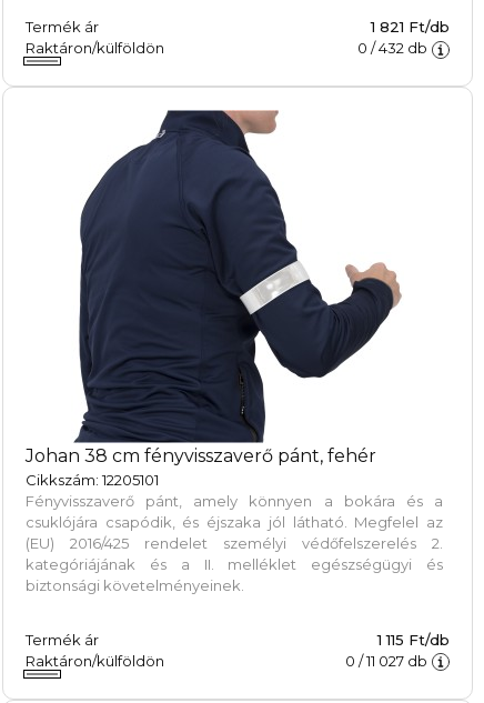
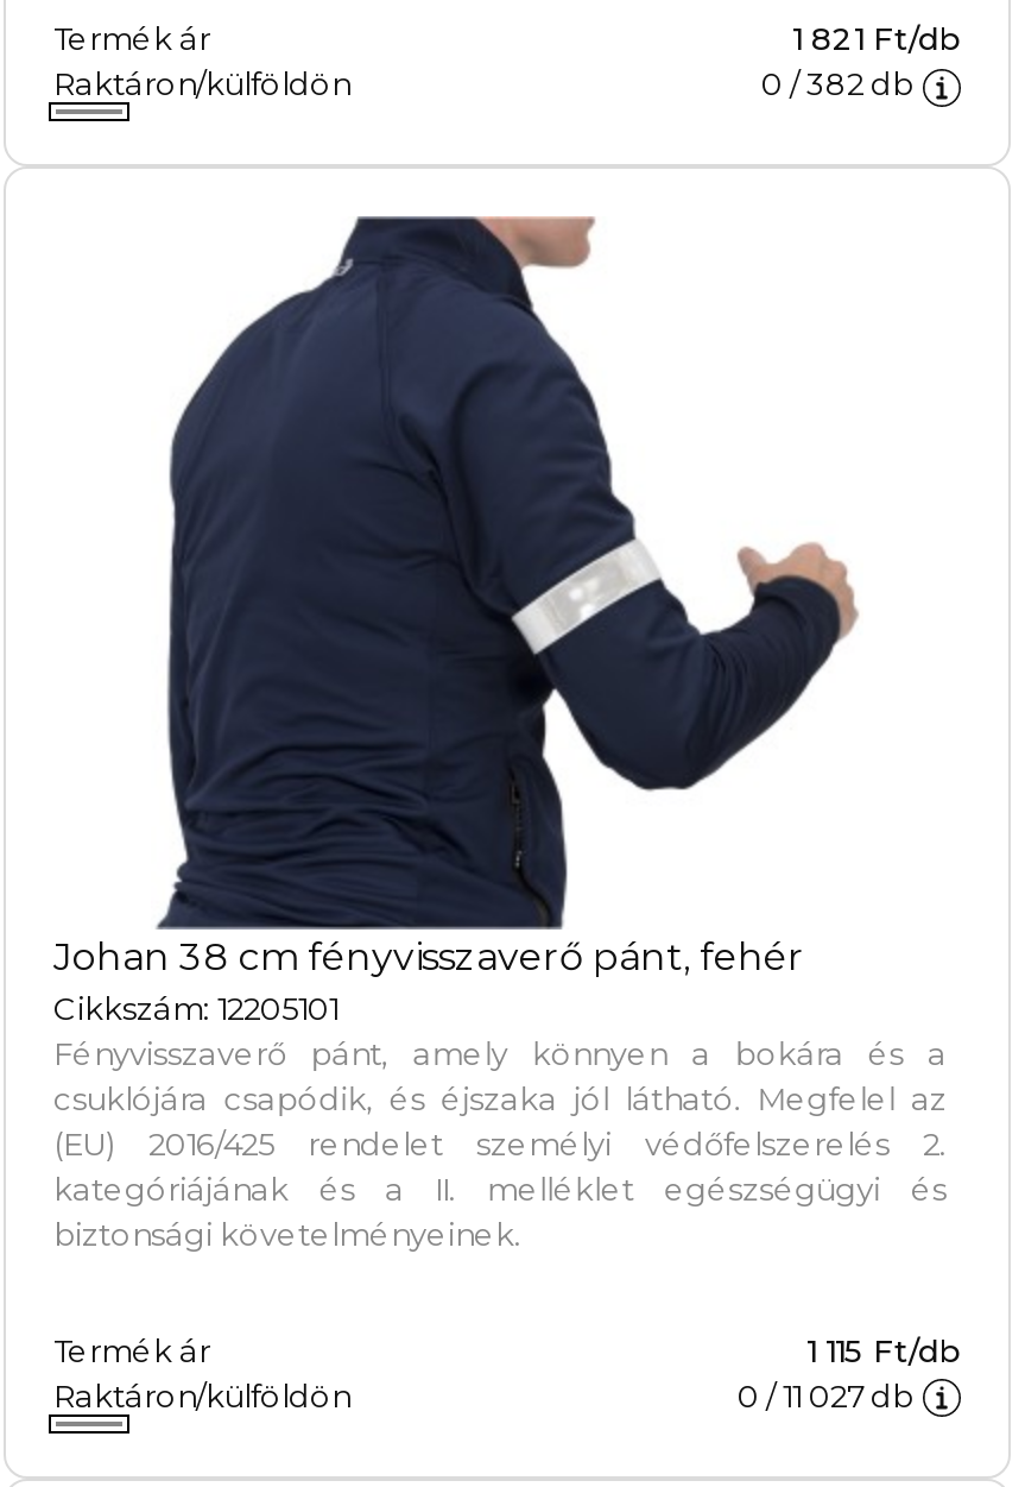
- 0 /432 db
+ 0 /382 db
